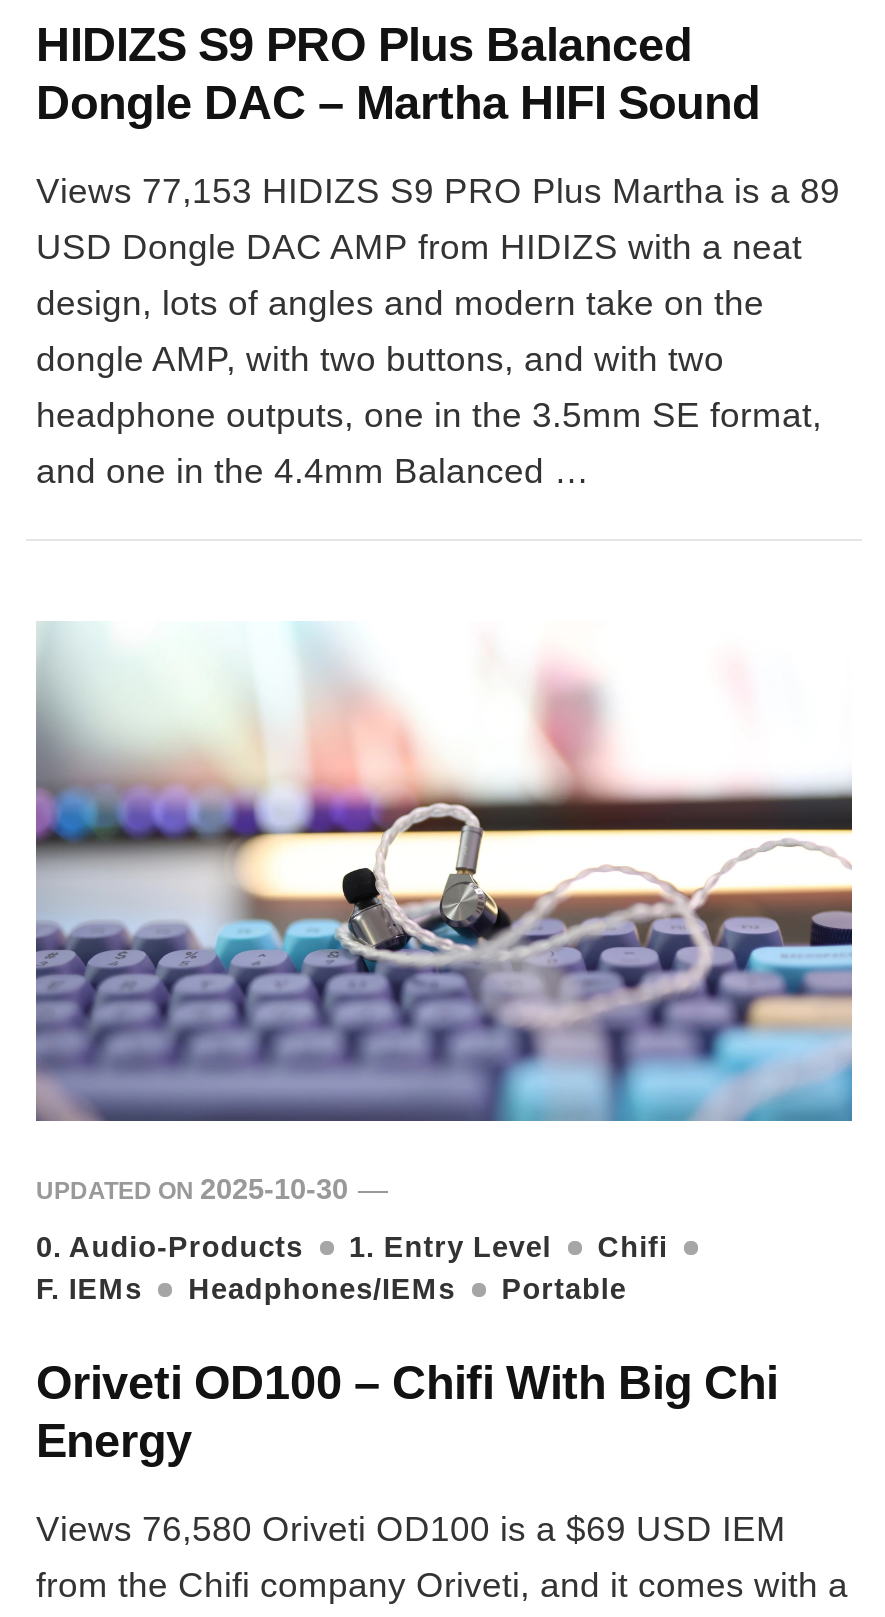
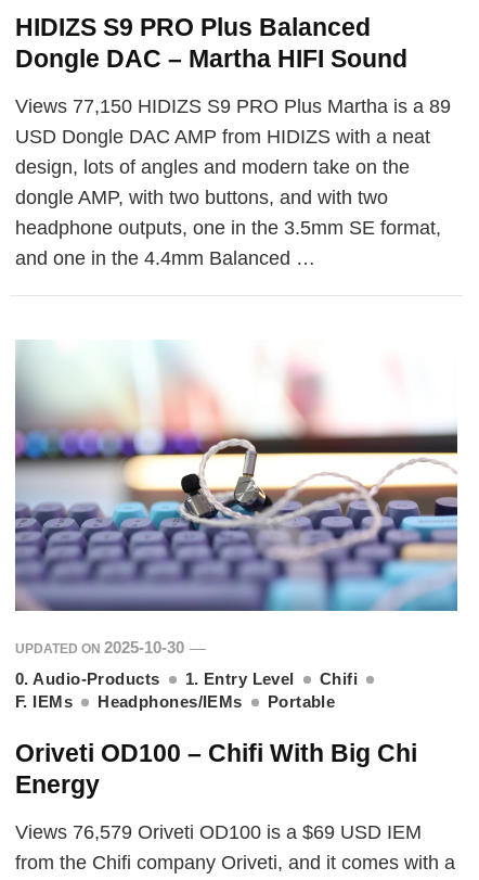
- Views 77,153 HIDIZS S9 PRO Plus Martha is a 89
+ Views 77,150 HIDIZS S9 PRO Plus Martha is a 89

- Views 76,580 Oriveti OD100 is a $69 USD IEM
+ Views 76,579 Oriveti OD100 is a $69 USD IEM
